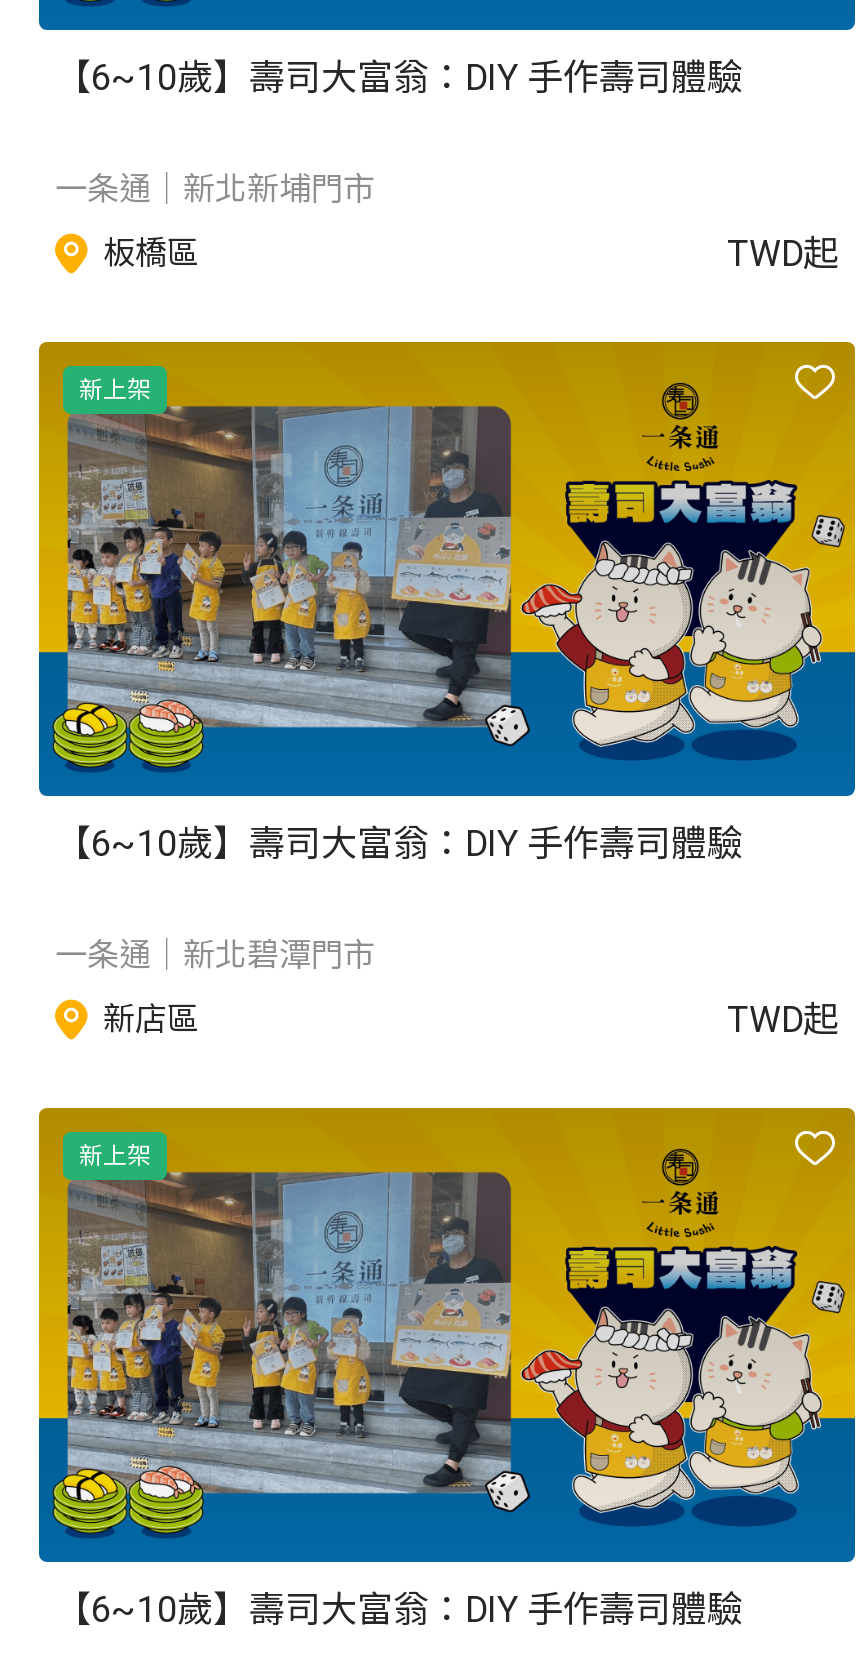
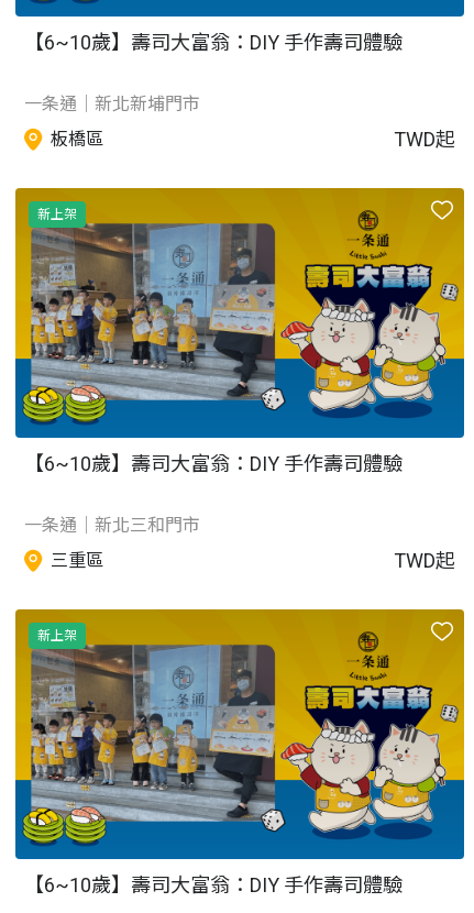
- 一条通｜新北碧潭門市
+ 一条通｜新北三和門市

- 新店區
+ 三重區
